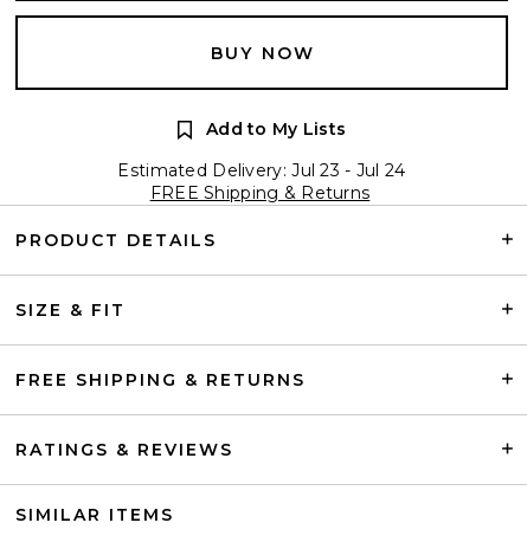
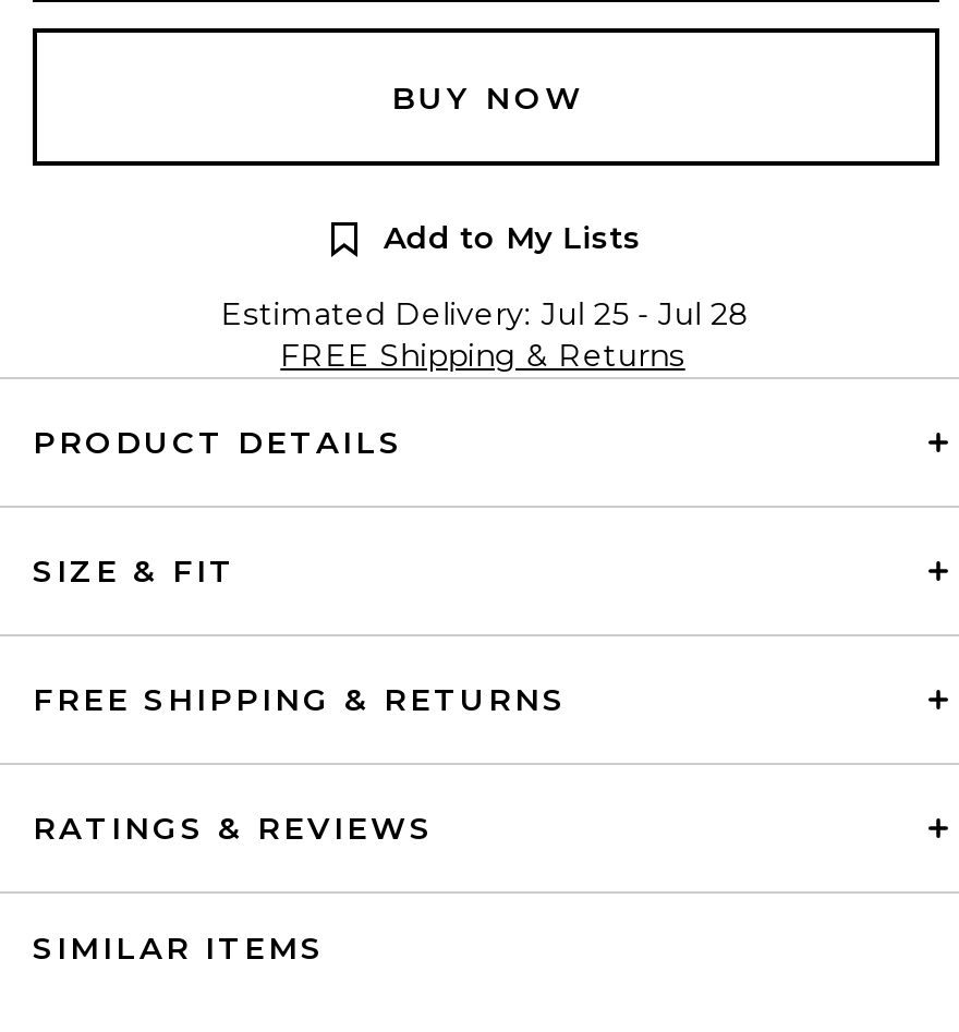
- Estimated Delivery: Jul 23 - Jul 24
+ Estimated Delivery: Jul 25 - Jul 28
